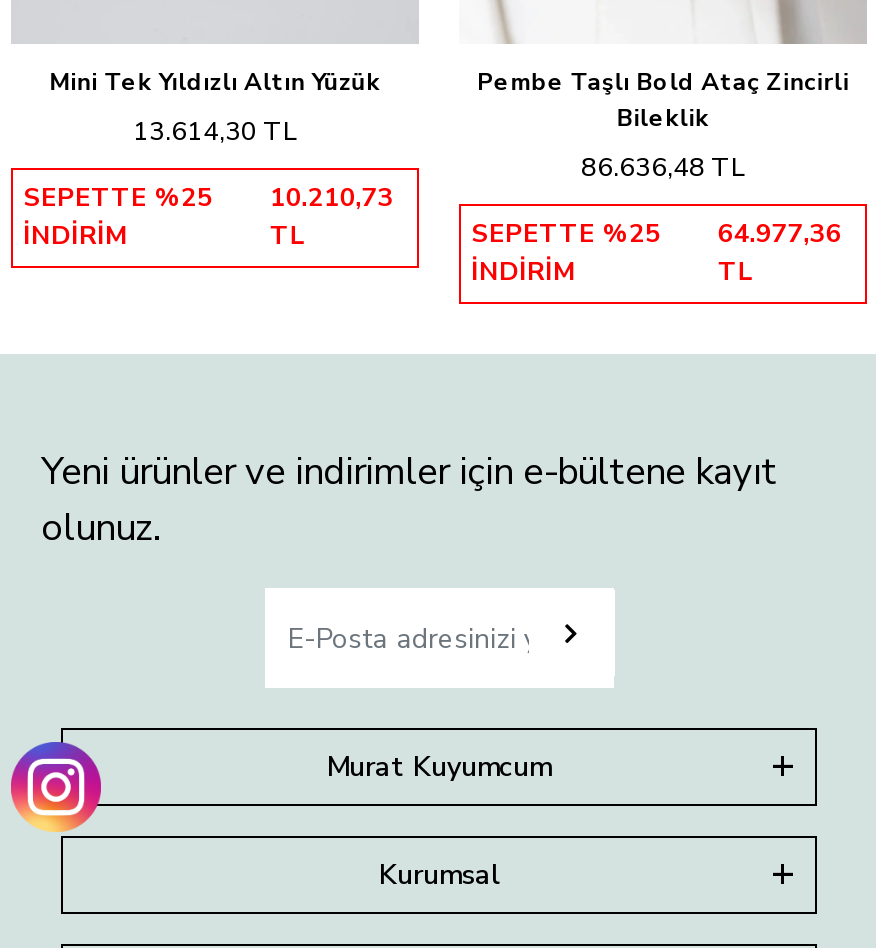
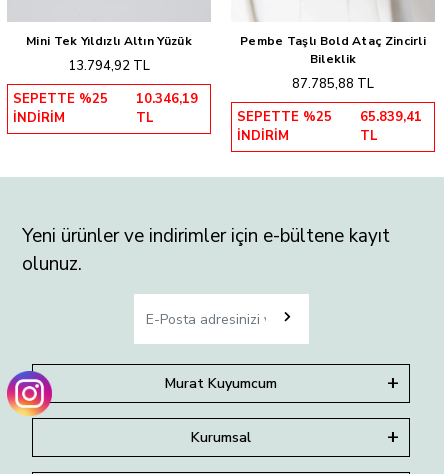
- 13.614,30 TL
+ 13.794,92 TL

- 86.636,48 TL
+ 87.785,88 TL

- SEPETTE %25 10.210,73
+ SEPETTE %25 10.346,19

- SEPETTE %25 64.977,36
+ SEPETTE %25 65.839,41
